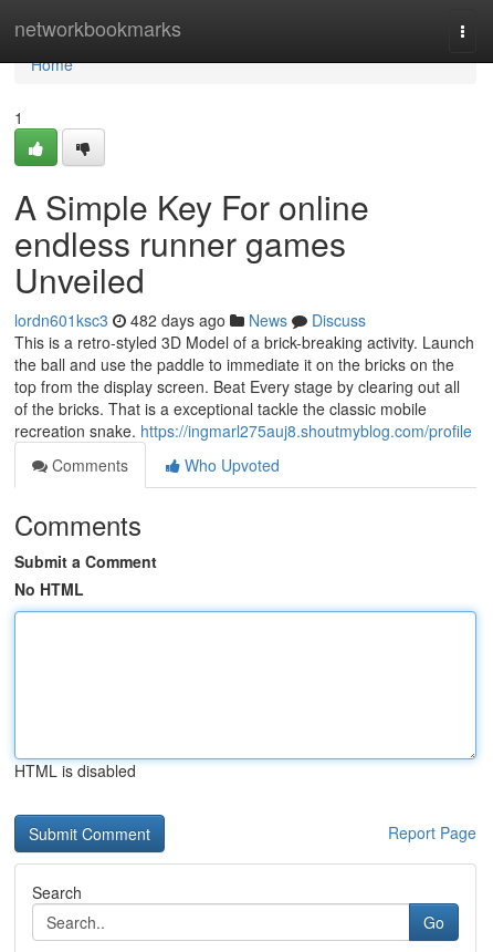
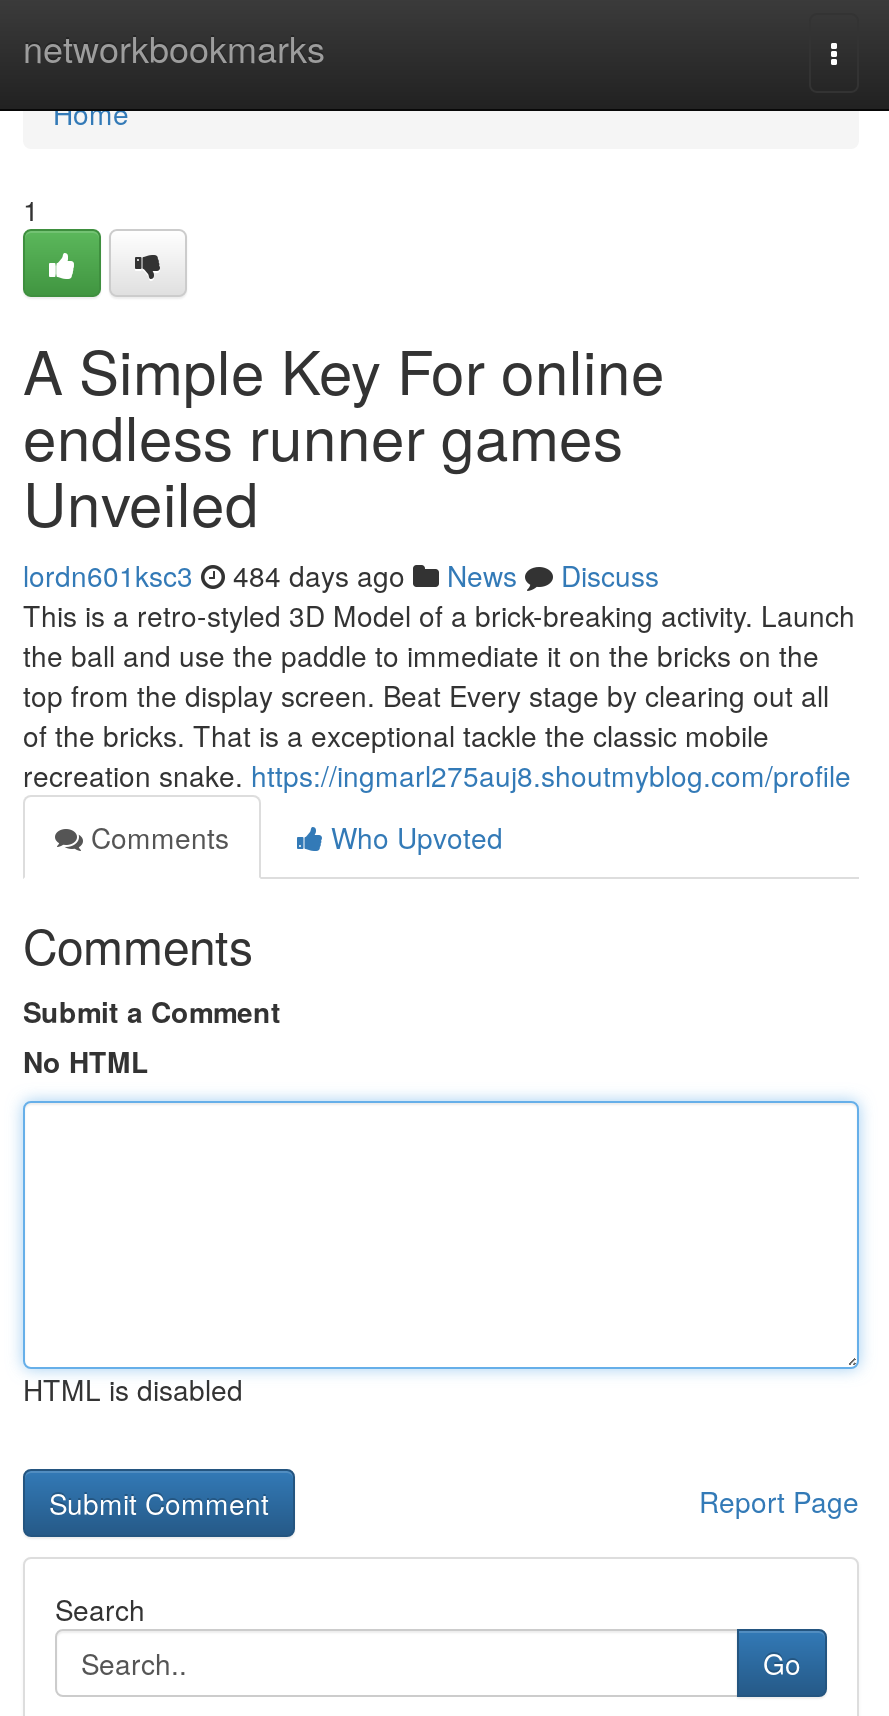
- lordn601ksc3 482 days ago News Discuss
+ lordn601ksc3 484 days ago News Discuss
